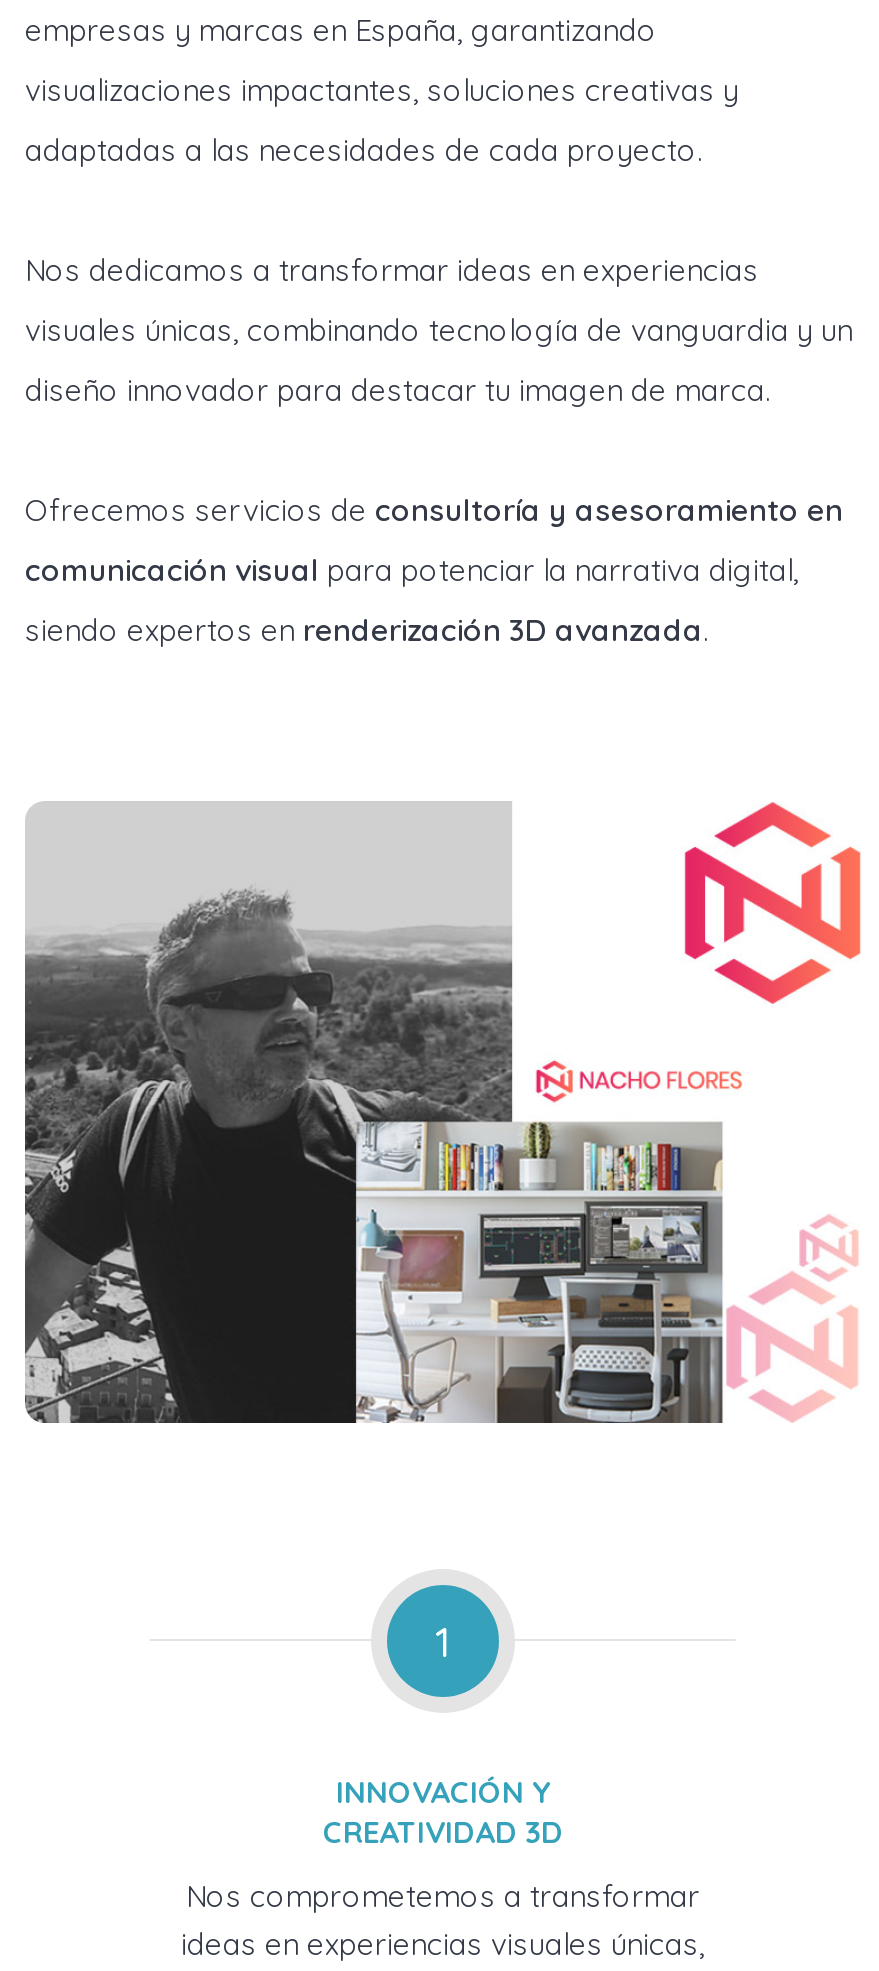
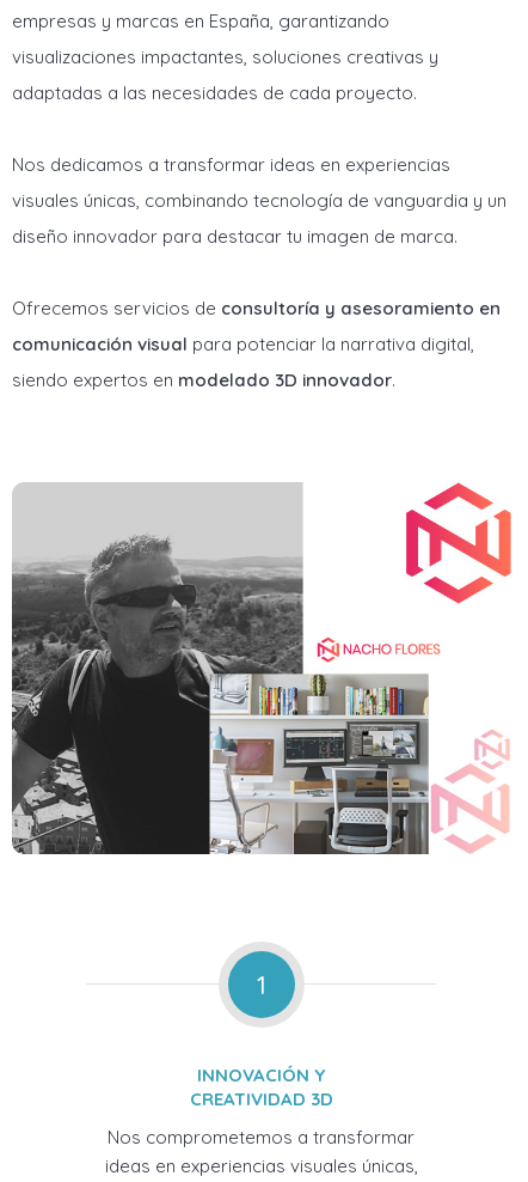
- siendo expertos en renderización 3D avanzada.
+ siendo expertos en modelado 3D innovador.
